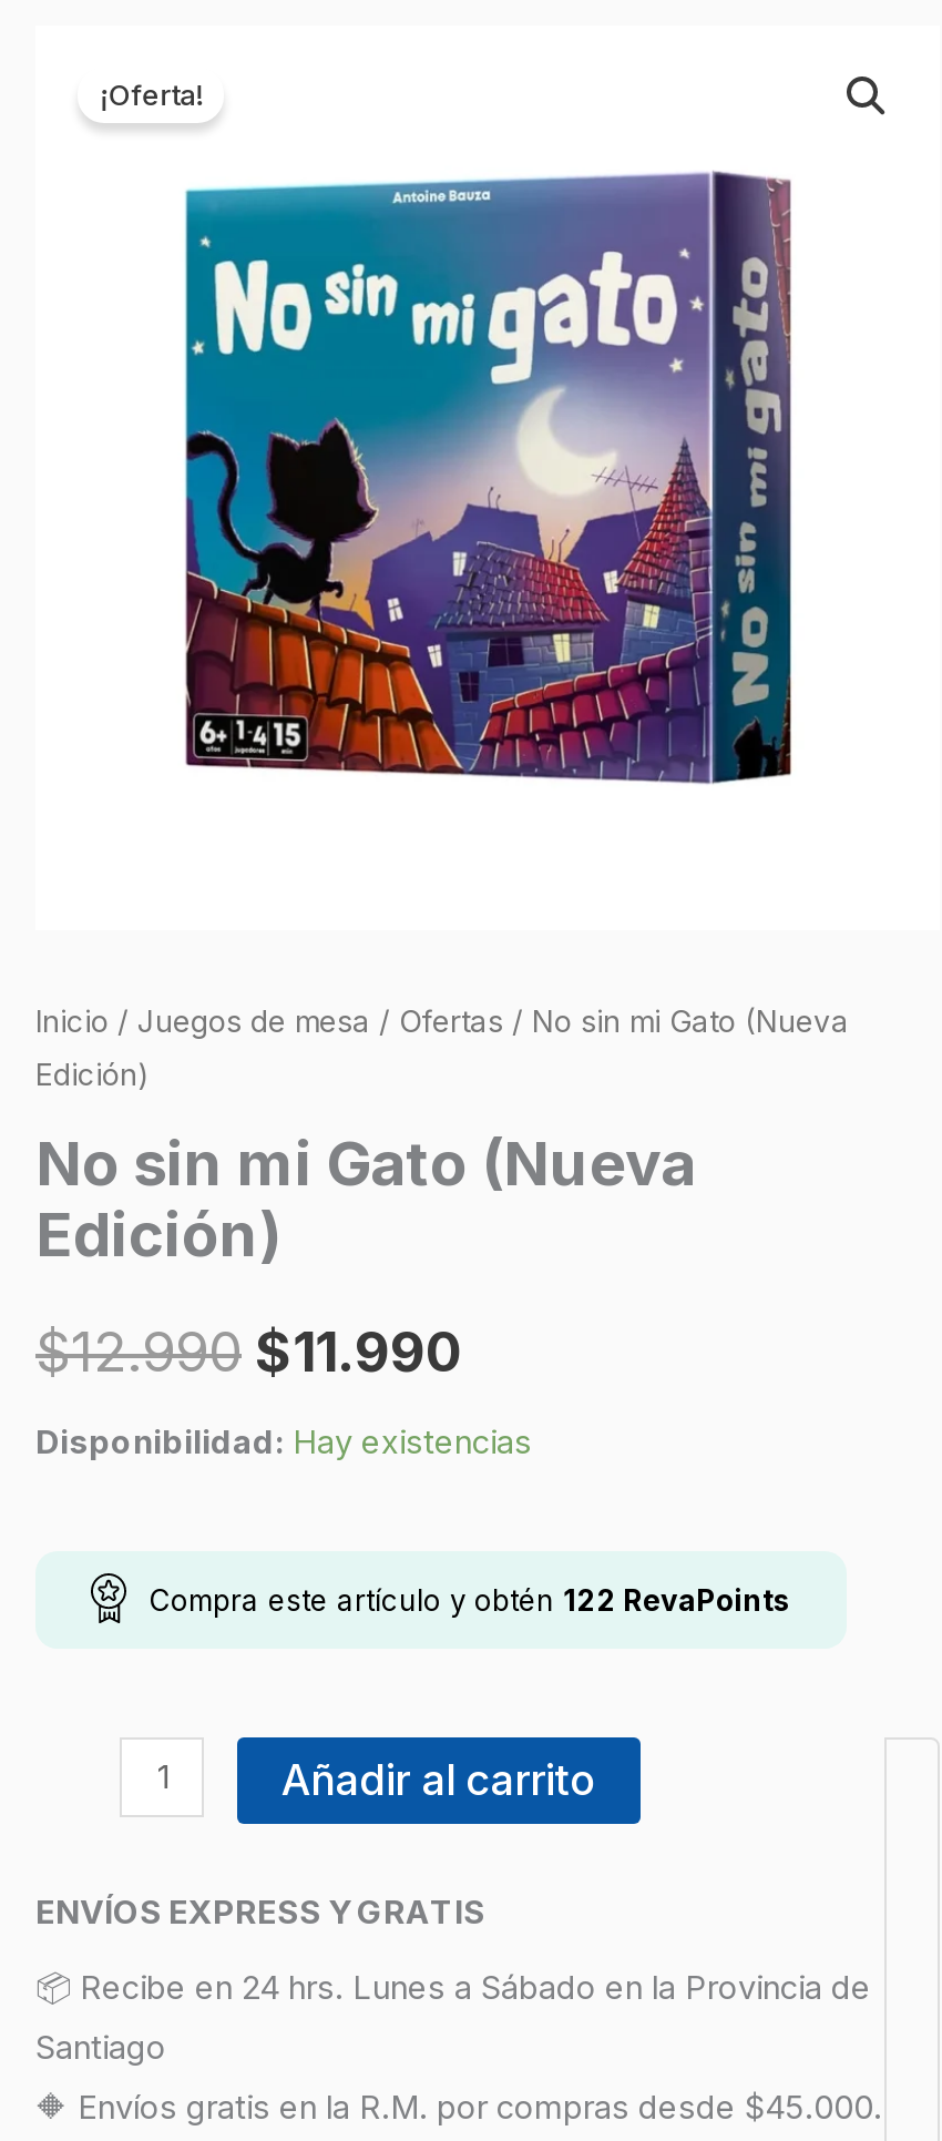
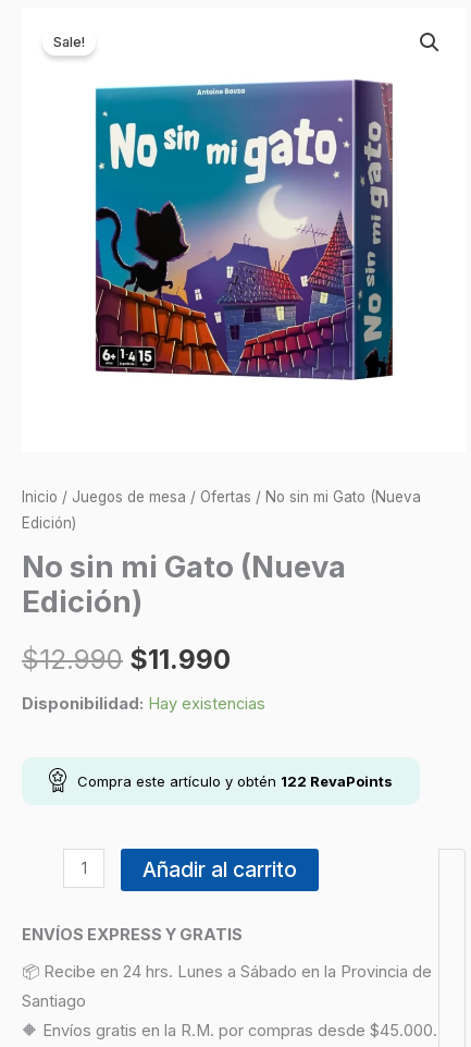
- ¡Oferta!
+ Sale!
